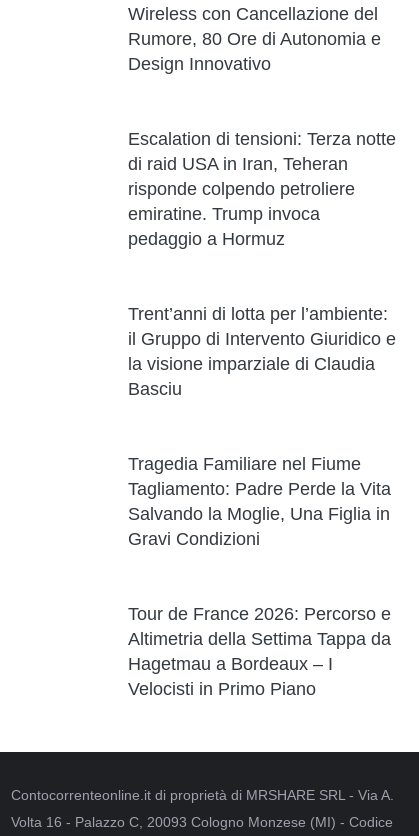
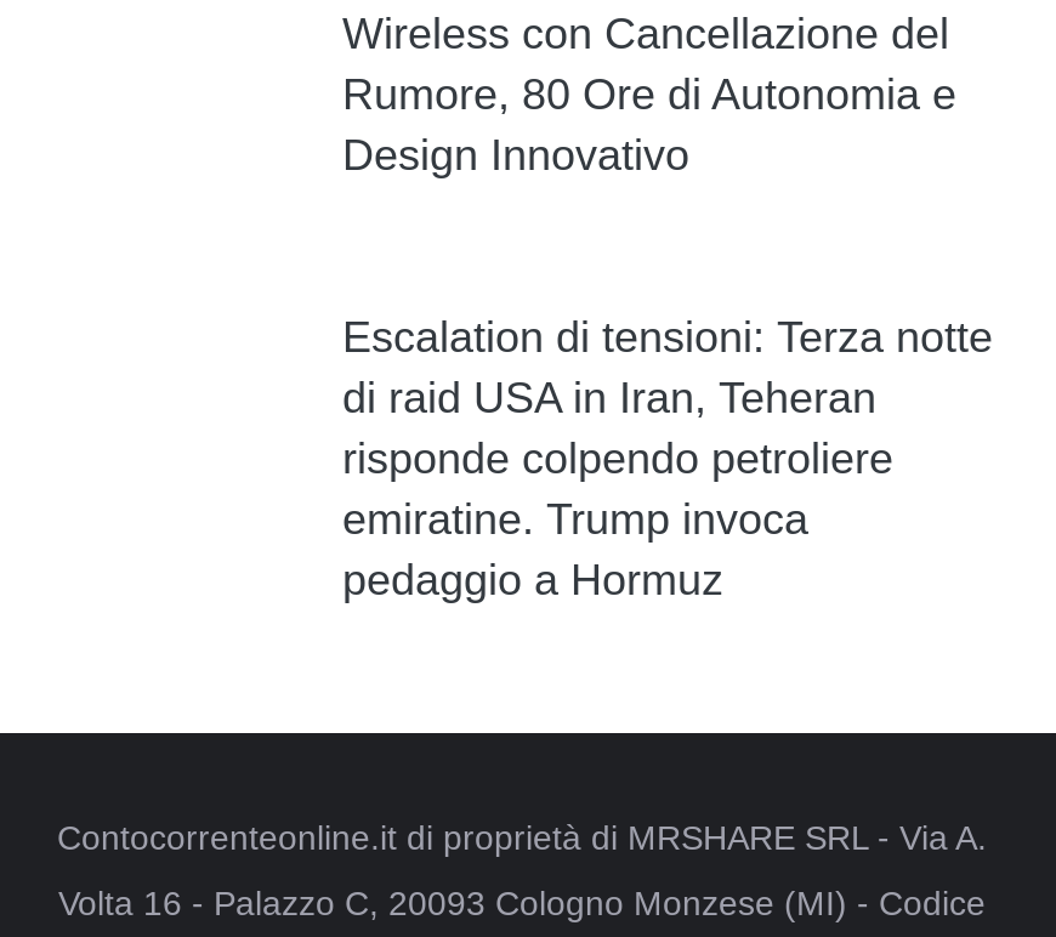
- Trent’anni di lotta per l’ambiente:
- il Gruppo di Intervento Giuridico e
- la visione imparziale di Claudia
- Basciu

- Tragedia Familiare nel Fiume
- Tagliamento: Padre Perde la Vita
- Salvando la Moglie, Una Figlia in
- Gravi Condizioni

- Tour de France 2026: Percorso e
- Altimetria della Settima Tappa da
- Hagetmau a Bordeaux – I
- Velocisti in Primo Piano
